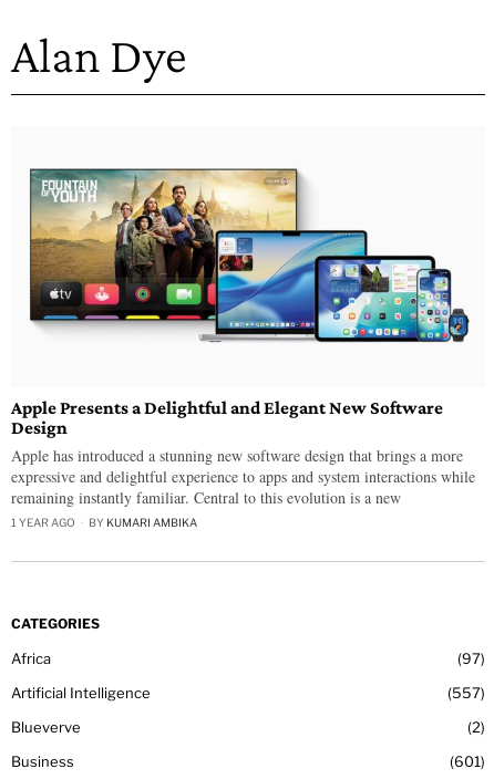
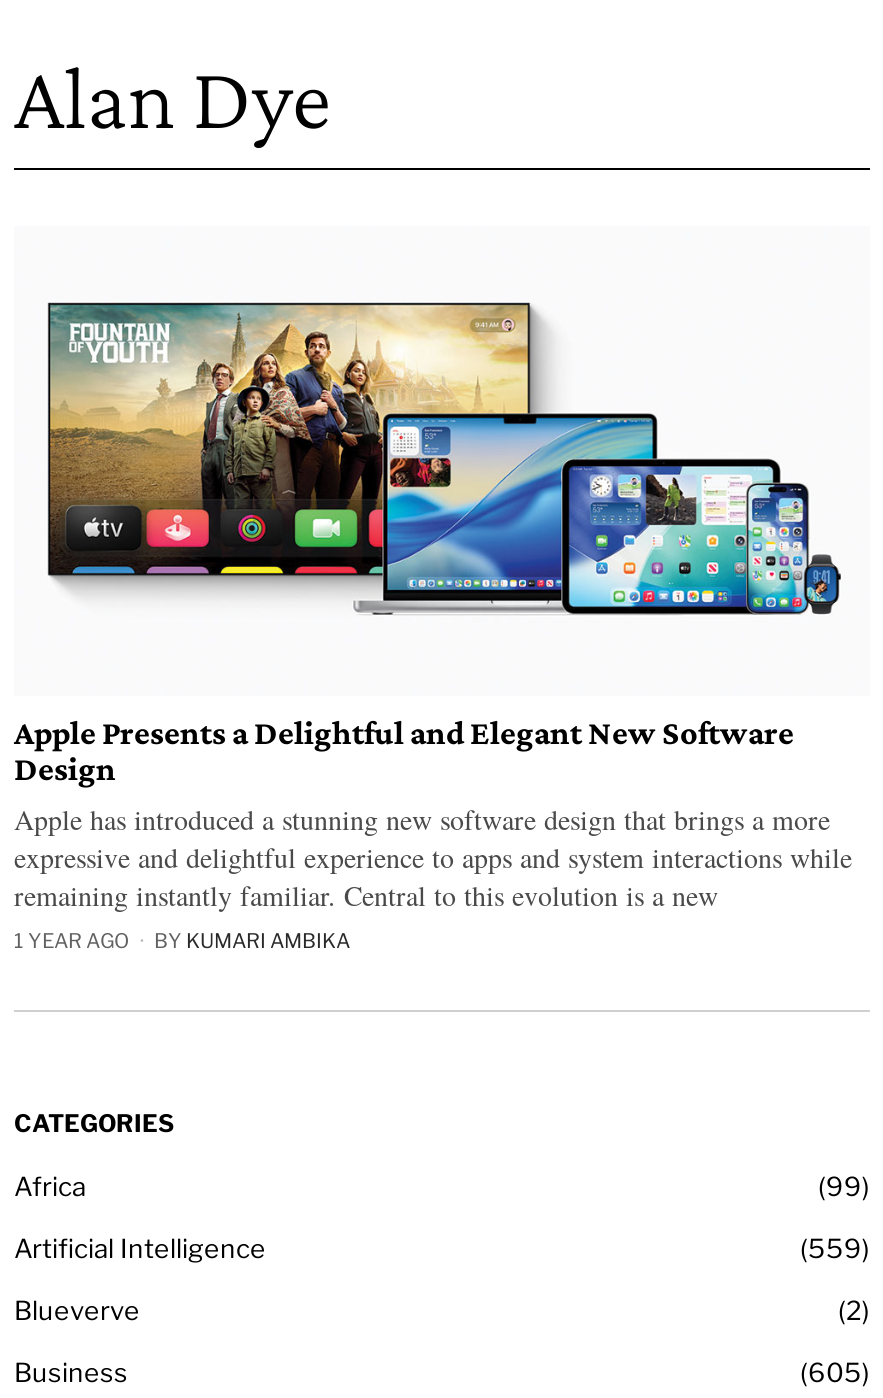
- 97
+ 99

- 557
+ 559

- 601
+ 605
